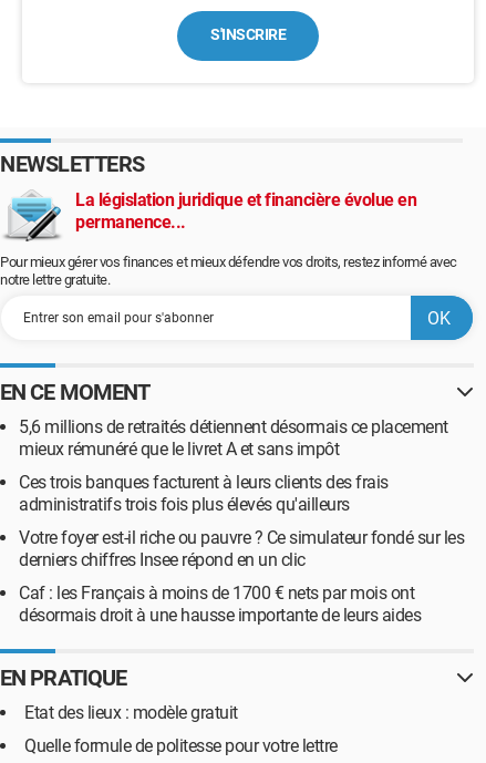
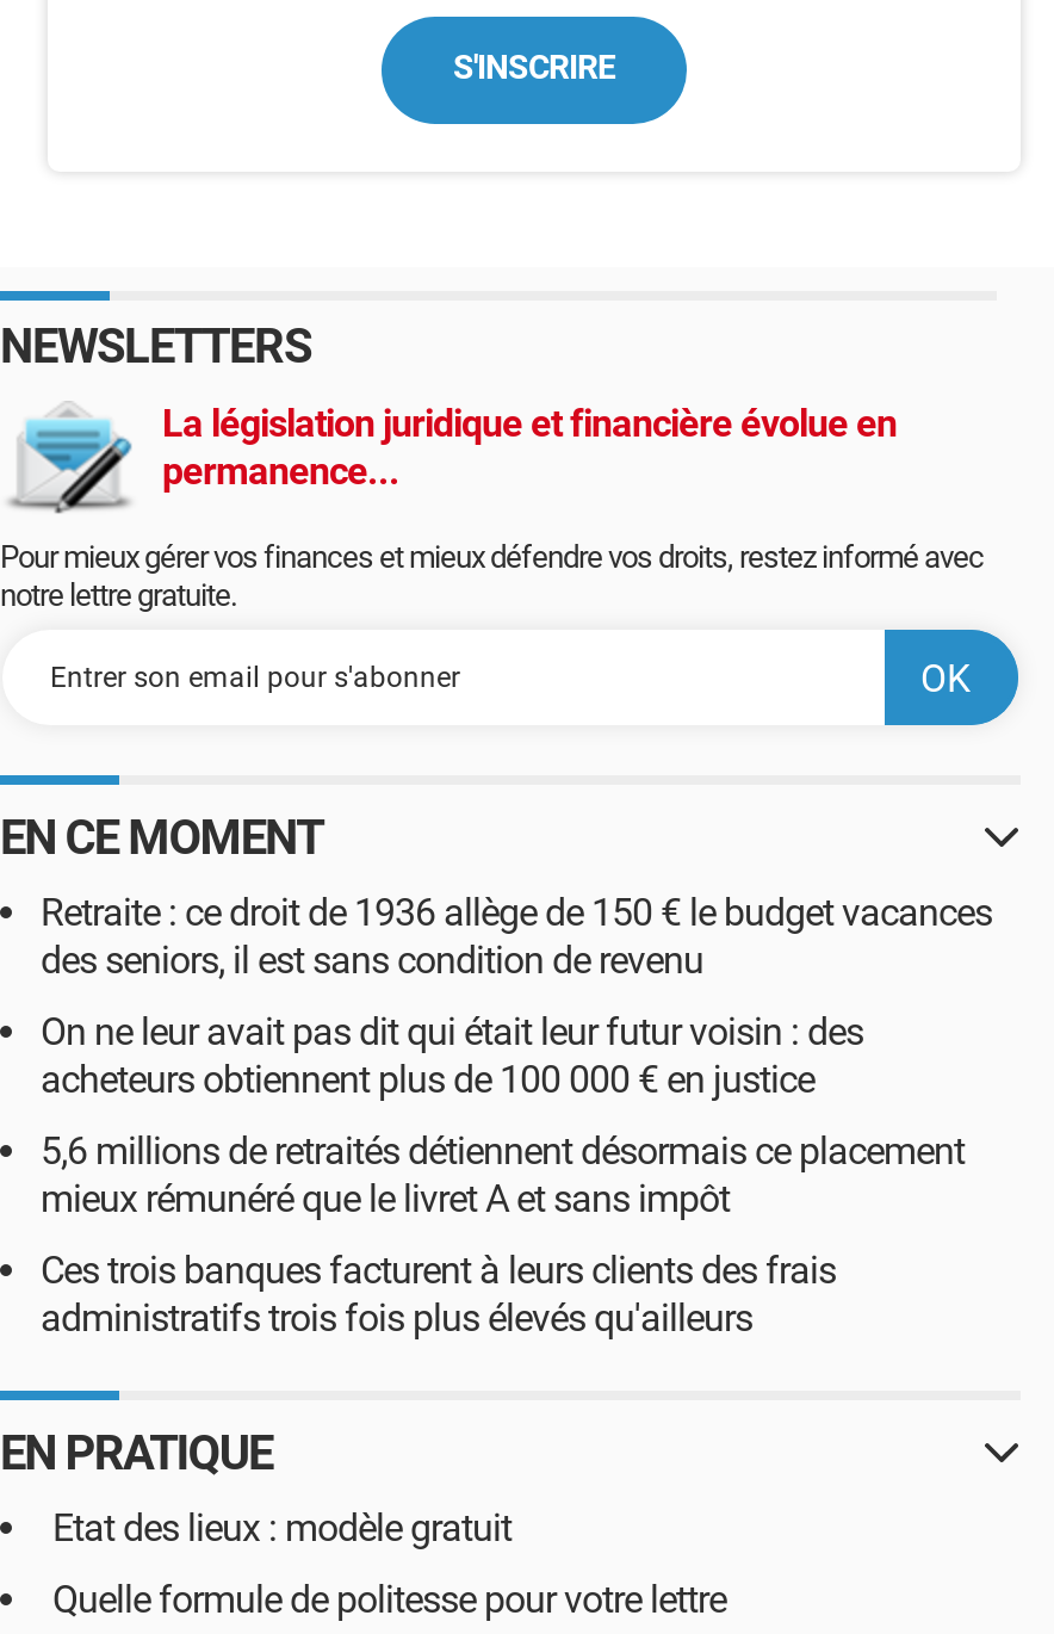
+ Retraite : ce droit de 1936 allège de 150 € le budget vacances
+ des seniors, il est sans condition de revenu
+ On ne leur avait pas dit qui était leur futur voisin : des
+ acheteurs obtiennent plus de 100 000 € en justice

moved down: 5,6 millions de retraités détiennent désormais ce placement | mieux rémunéré que le livret A et sans impôt | Ces trois banques facturent à leurs clients des frais | administratifs trois fois plus élevés qu'ailleurs

- Votre foyer est-il riche ou pauvre ? Ce simulateur fondé sur les
- derniers chiffres Insee répond en un clic
- Caf : les Français à moins de 1700 € nets par mois ont
- désormais droit à une hausse importante de leurs aides
